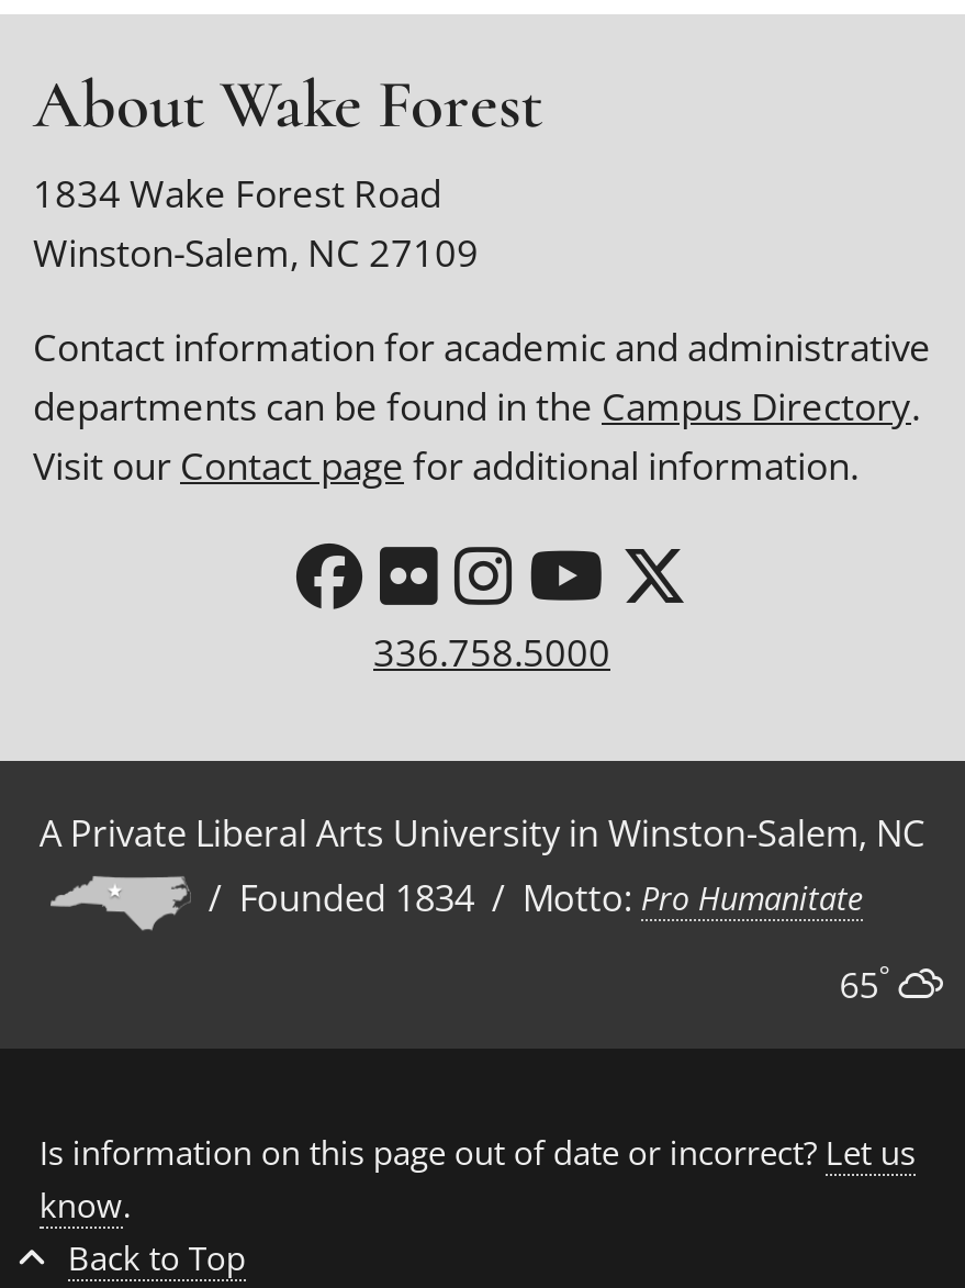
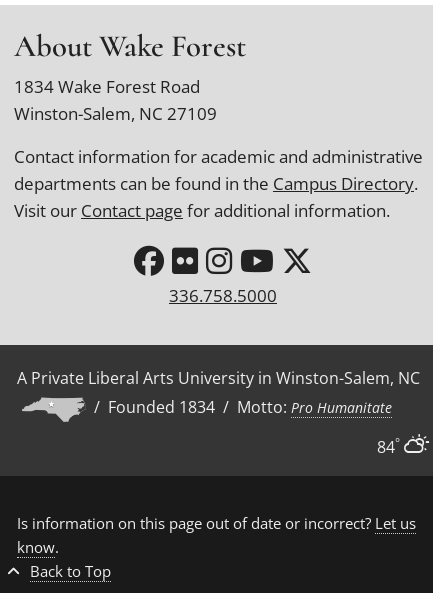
- 65°
+ 84°
